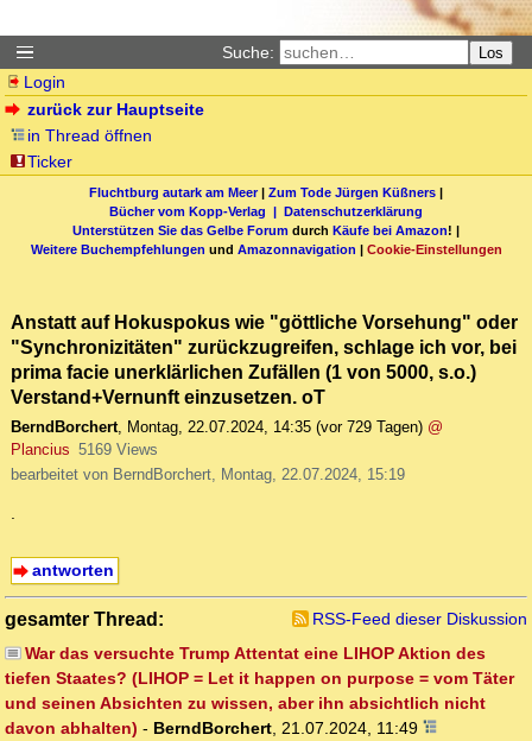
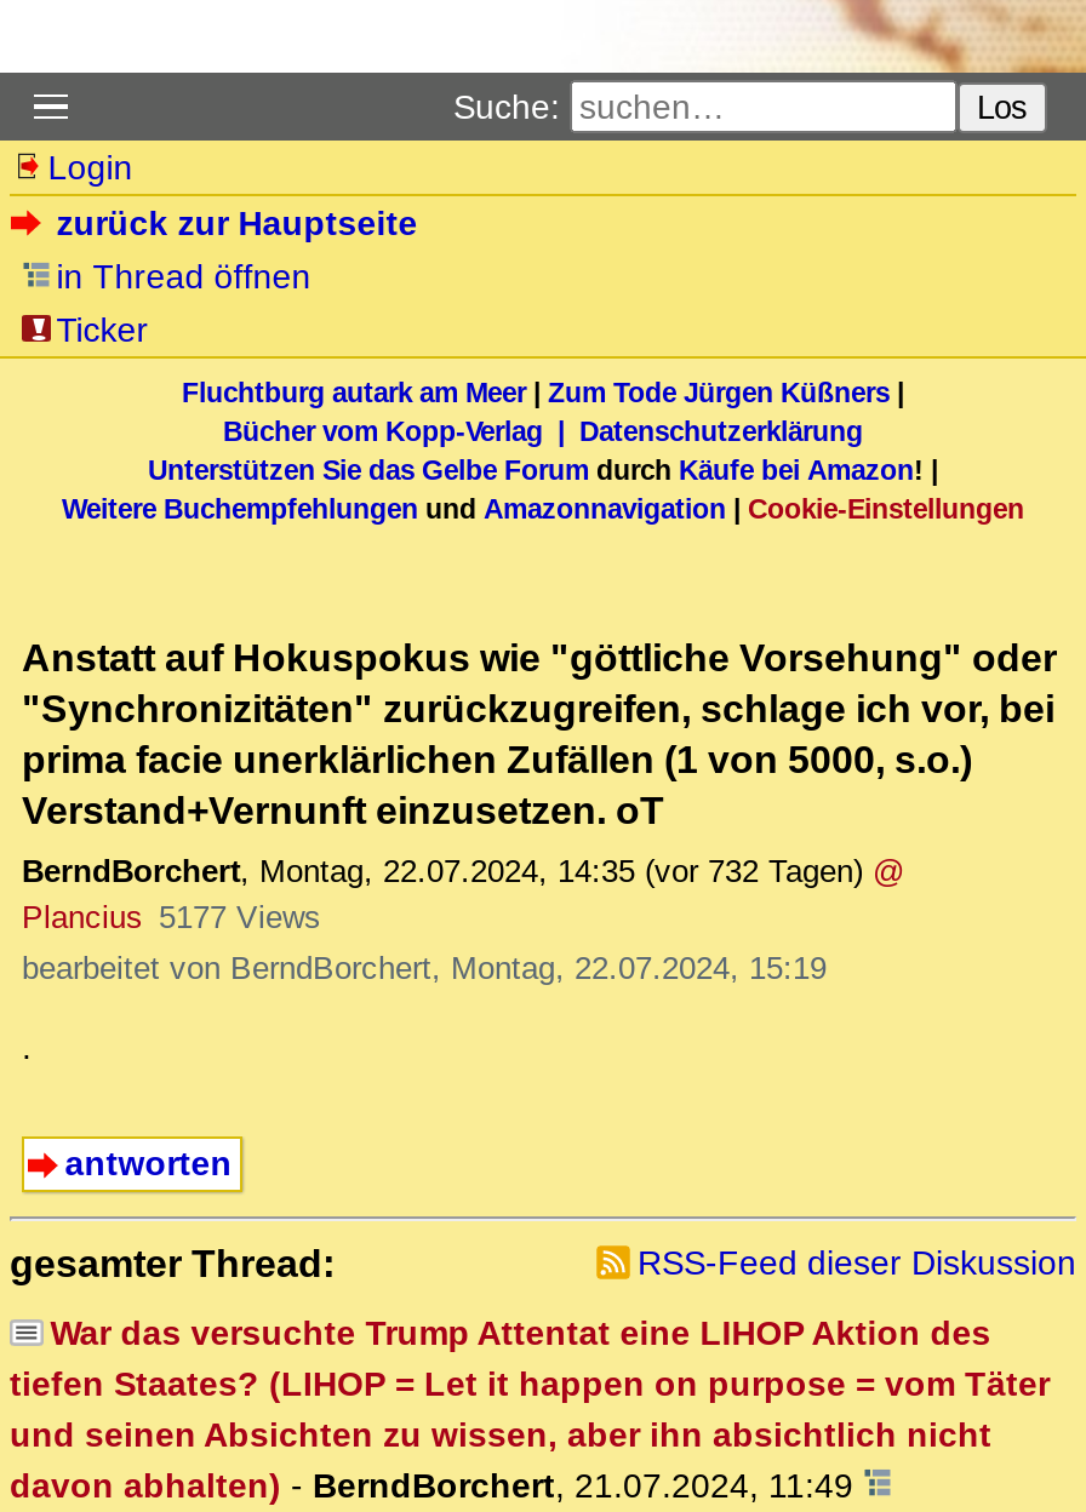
- BerndBorchert, Montag, 22.07.2024, 14:35 (vor 729 Tagen) @
+ BerndBorchert, Montag, 22.07.2024, 14:35 (vor 732 Tagen) @

- Plancius 5169 Views
+ Plancius 5177 Views
